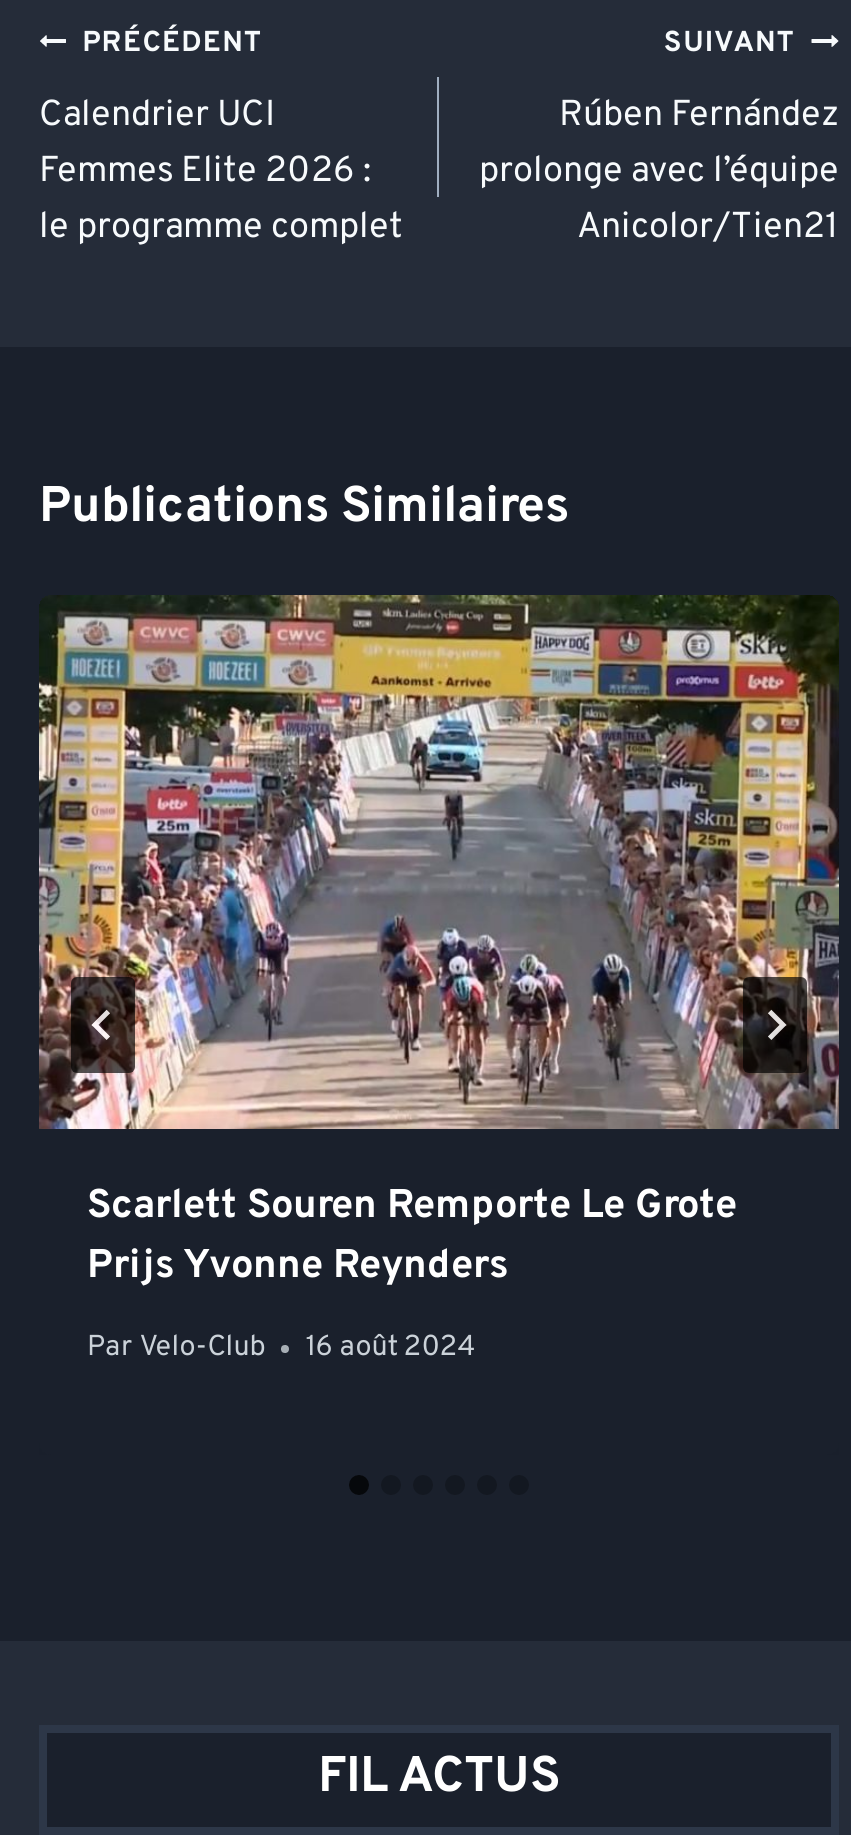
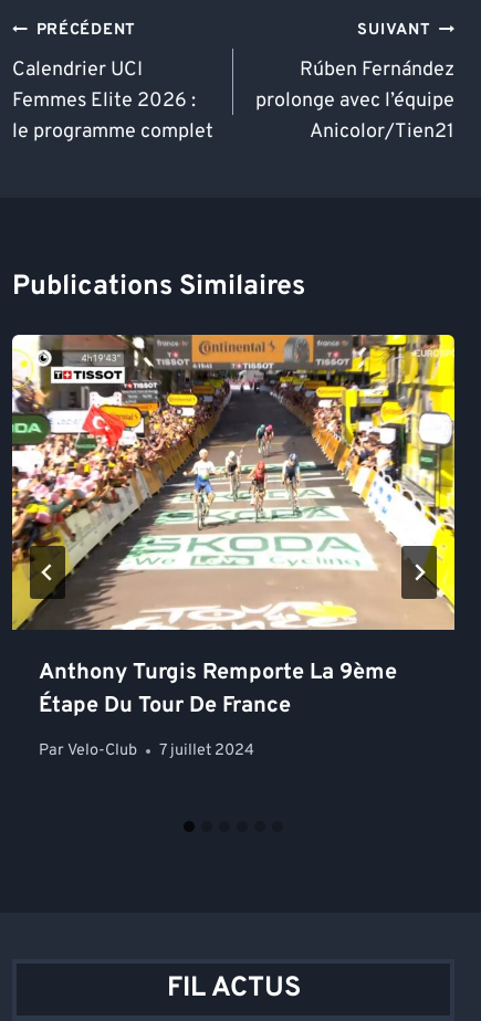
- [image]
- Scarlett Souren Remporte Le Grote
- Prijs Yvonne Reynders
+ [image]
+ Anthony Turgis Remporte La 9ème
+ Étape Du Tour De France

- Par Velo-Club 16 août 2024
+ Par Velo-Club 7 juillet 2024
